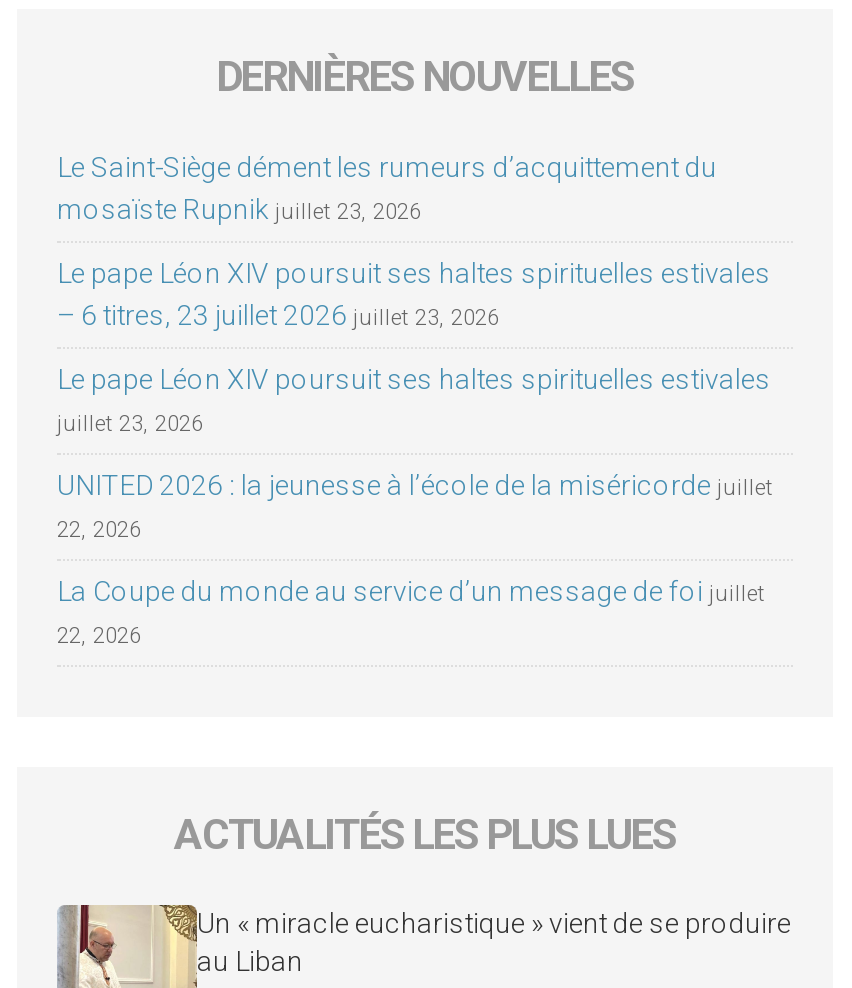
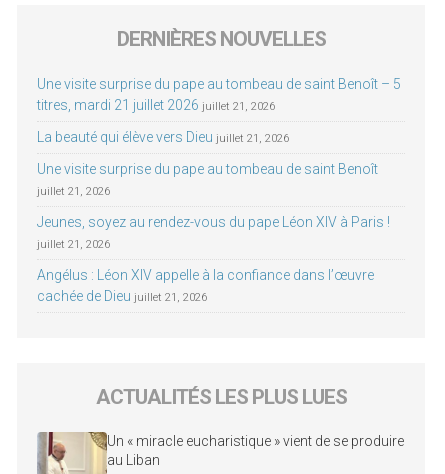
- Le Saint-Siège dément les rumeurs d’acquittement du
- mosaïste Rupnik juillet 23, 2026
- Le pape Léon XIV poursuit ses haltes spirituelles estivales
- – 6 titres, 23 juillet 2026 juillet 23, 2026
- Le pape Léon XIV poursuit ses haltes spirituelles estivales
- juillet 23, 2026
- UNITED 2026 : la jeunesse à l’école de la miséricorde juillet
- 22, 2026
- La Coupe du monde au service d’un message de foi juillet
- 22, 2026
+ Une visite surprise du pape au tombeau de saint Benoît – 5
+ titres, mardi 21 juillet 2026 juillet 21, 2026
+ La beauté qui élève vers Dieu juillet 21, 2026
+ Une visite surprise du pape au tombeau de saint Benoît
+ juillet 21, 2026
+ Jeunes, soyez au rendez-vous du pape Léon XIV à Paris !
+ juillet 21, 2026
+ Angélus : Léon XIV appelle à la confiance dans l’œuvre
+ cachée de Dieu juillet 21, 2026
